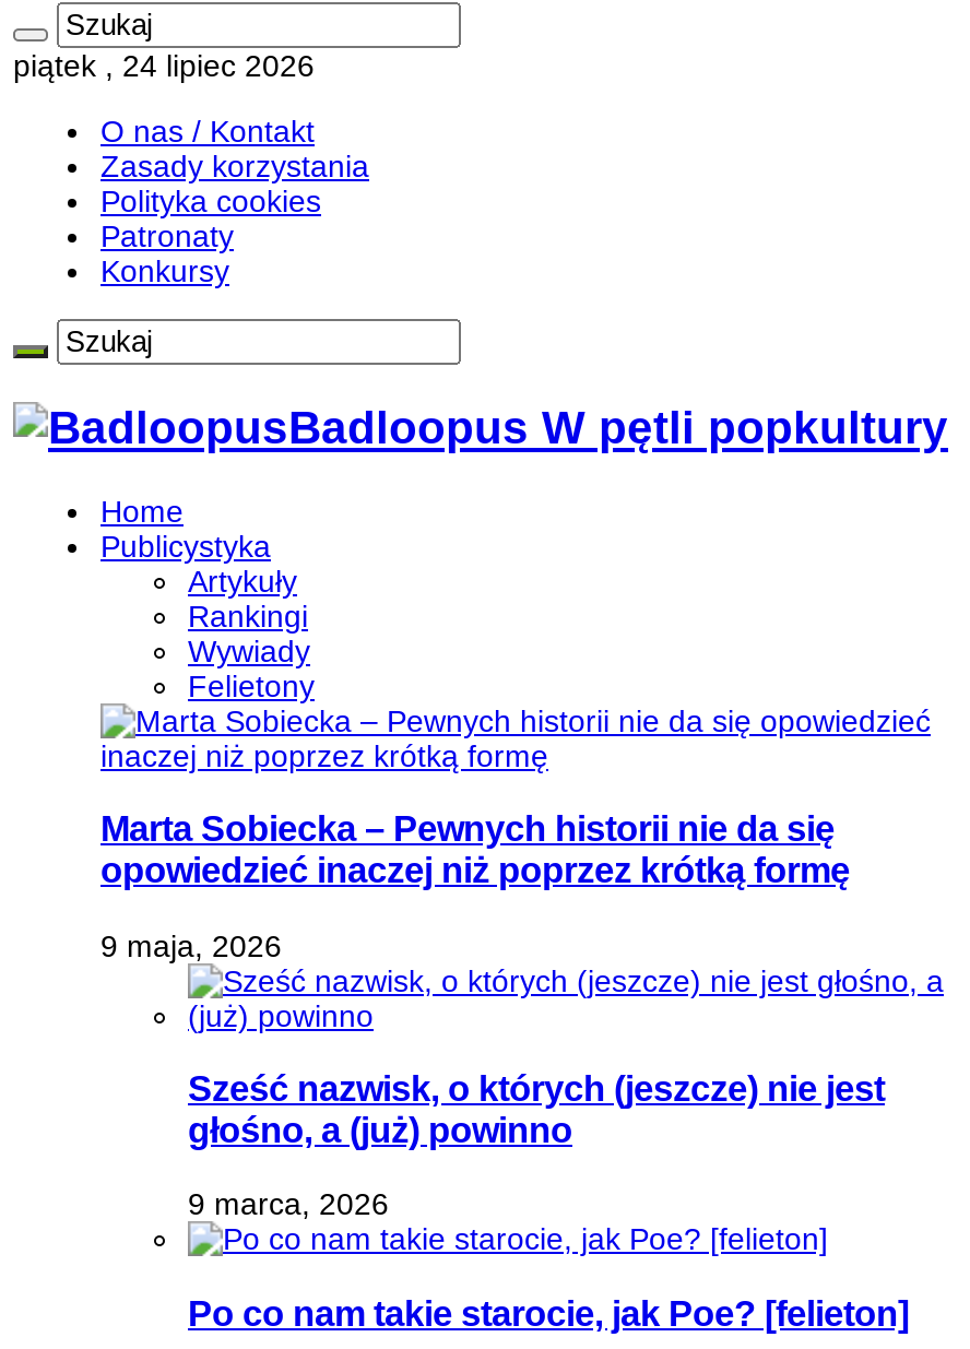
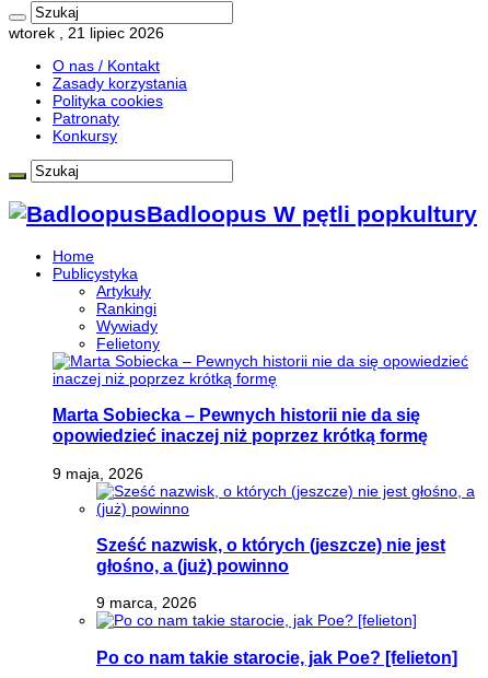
- piątek , 24 lipiec 2026
+ wtorek , 21 lipiec 2026
